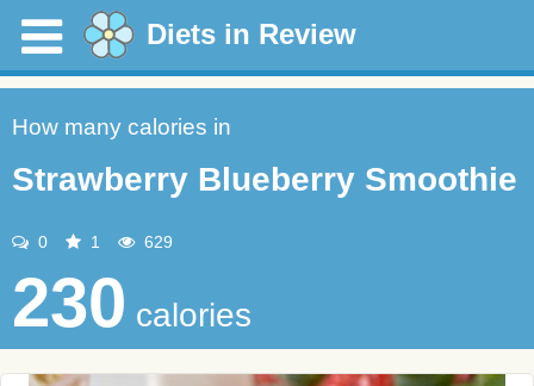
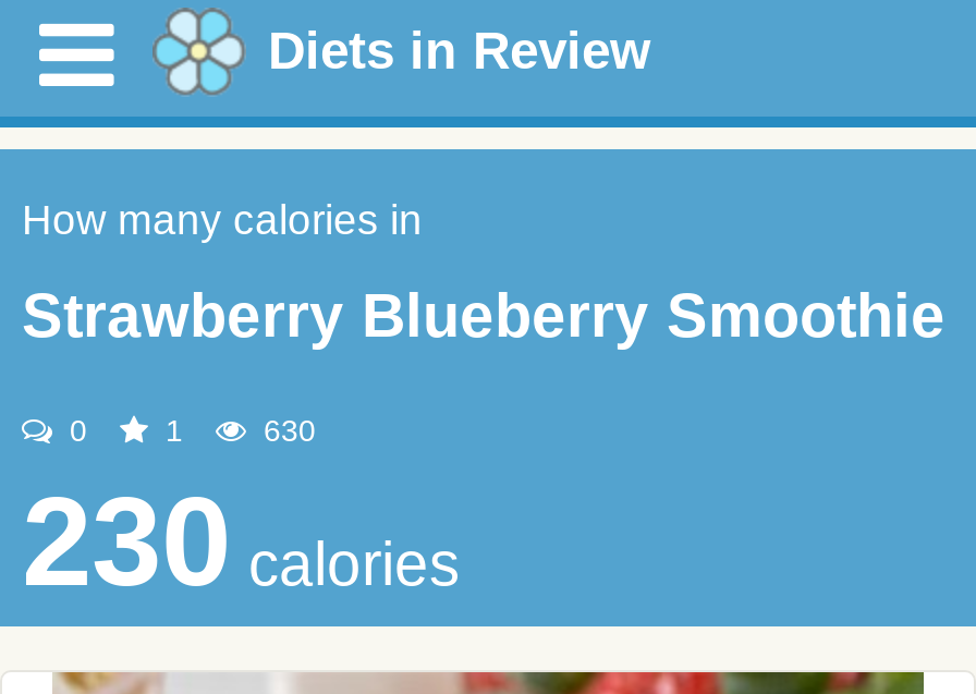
- 629
+ 630
